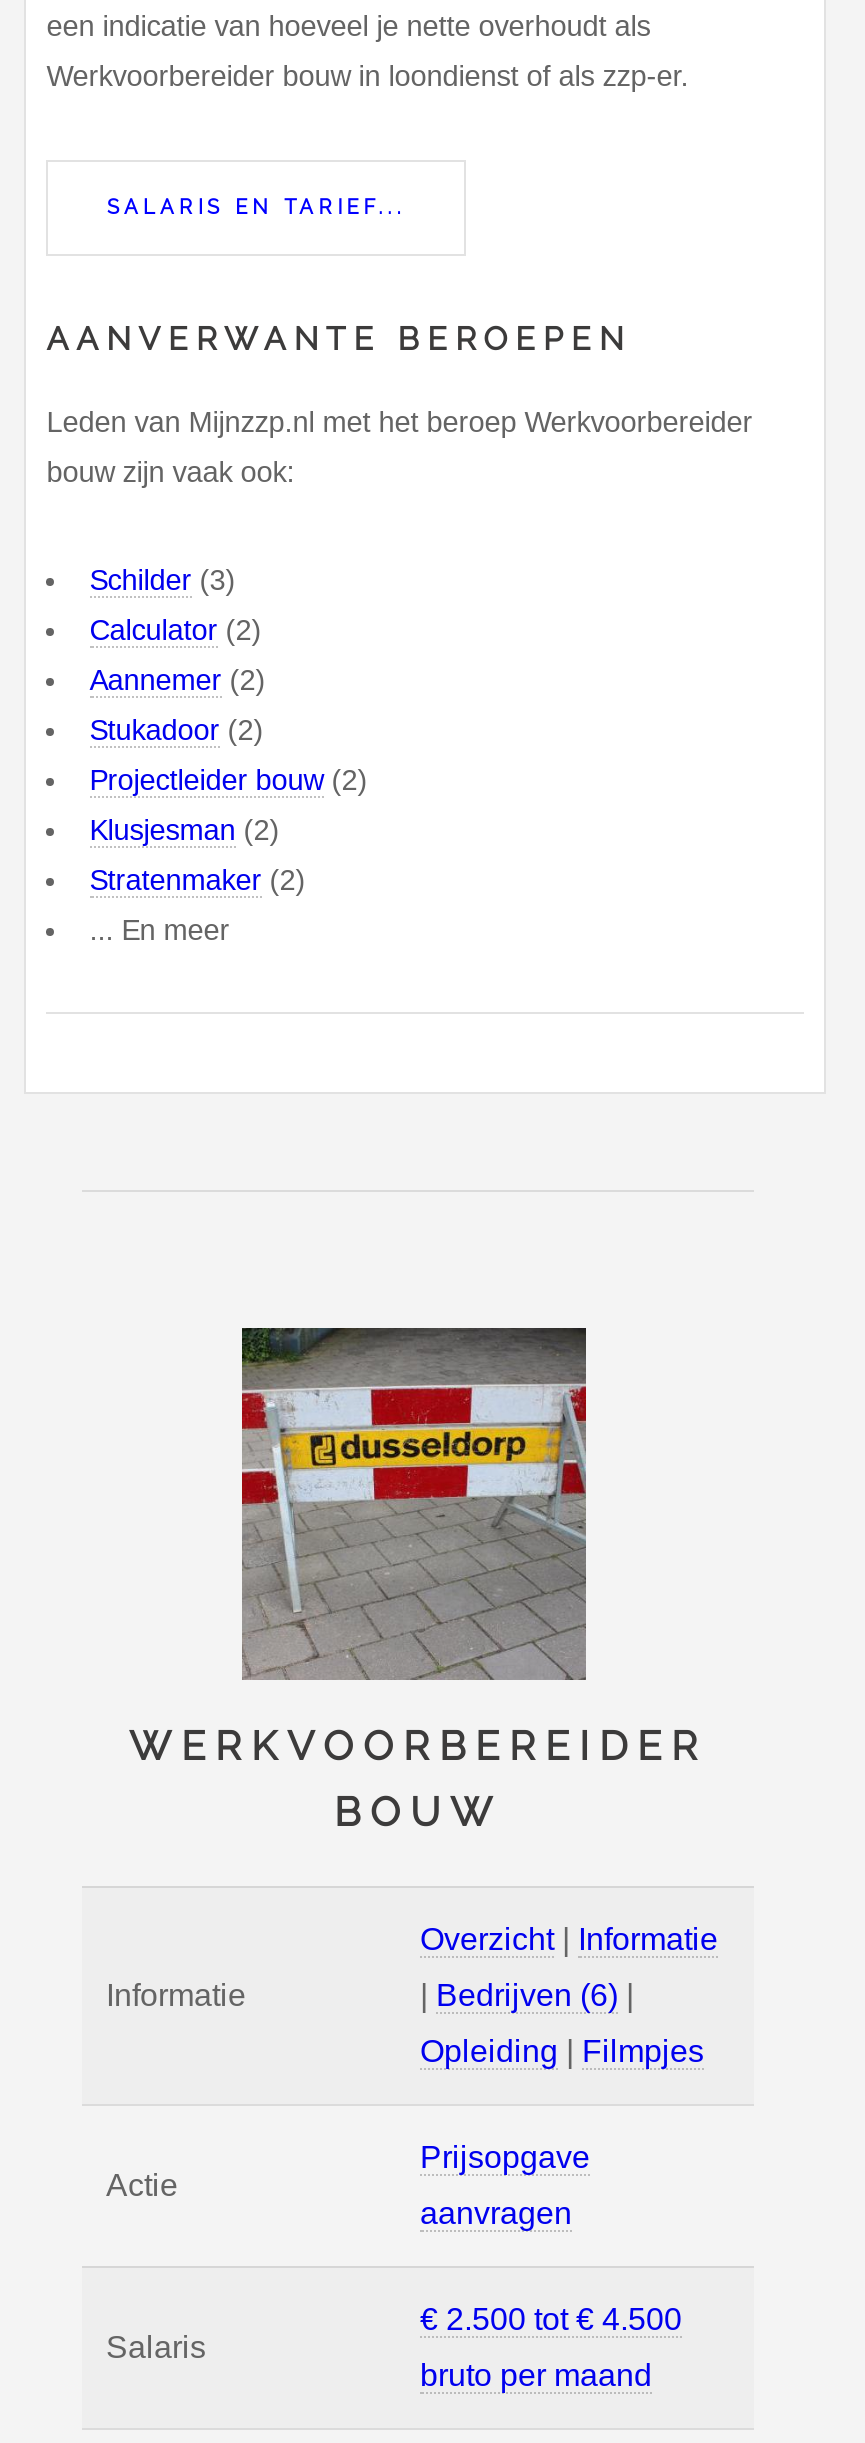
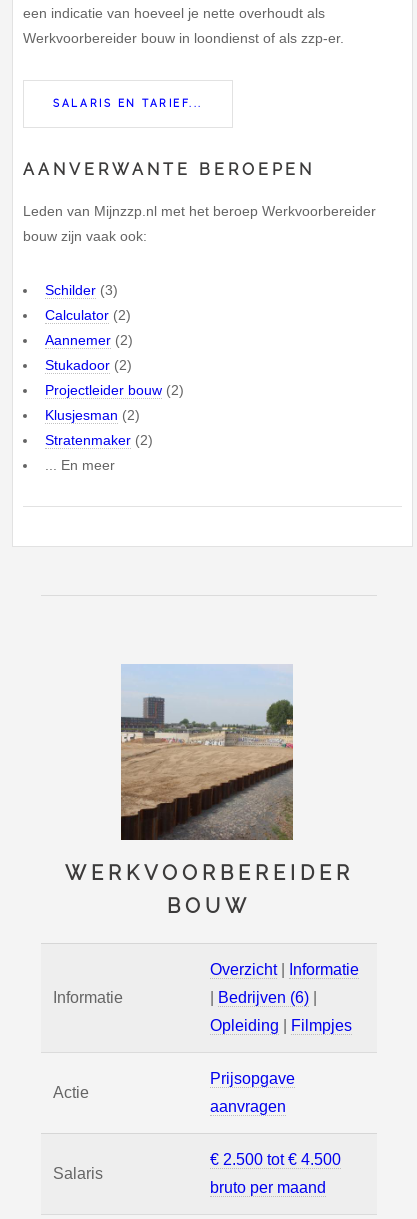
- [image]
+ [image]
